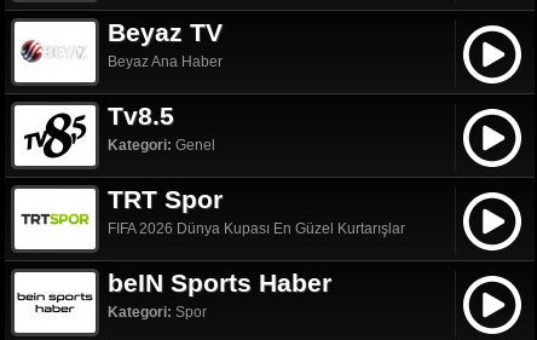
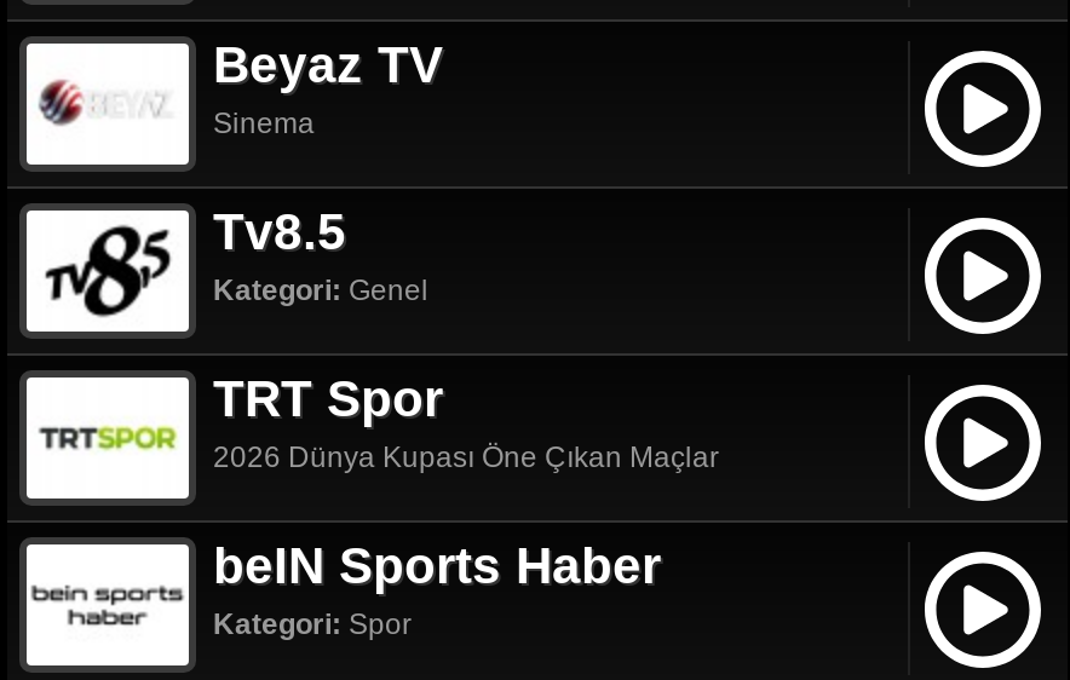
- Beyaz Ana Haber
+ Sinema

- FIFA 2026 Dünya Kupası En Güzel Kurtarışlar
+ 2026 Dünya Kupası Öne Çıkan Maçlar
